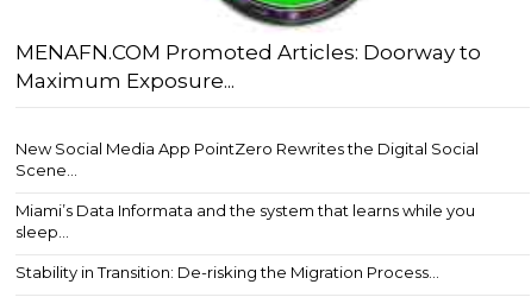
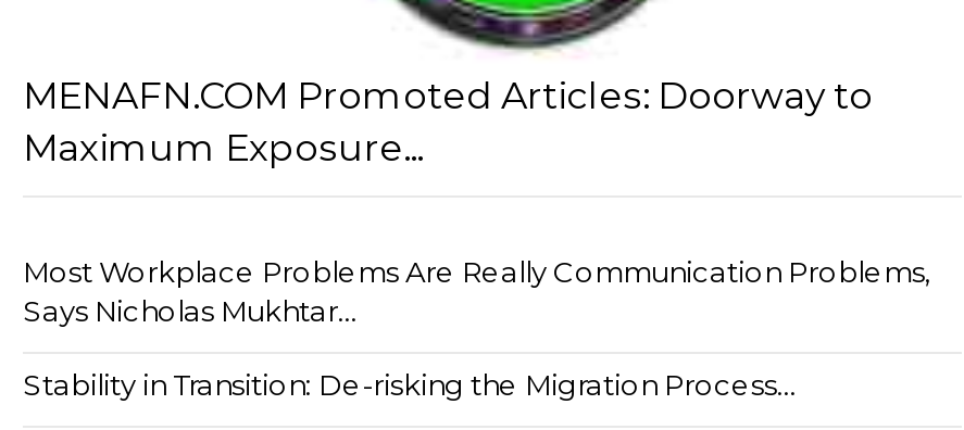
- New Social Media App PointZero Rewrites the Digital Social
- Scene...
- Miami’s Data Informata and the system that learns while you
- sleep...
+ Most Workplace Problems Are Really Communication Problems,
+ Says Nicholas Mukhtar...
